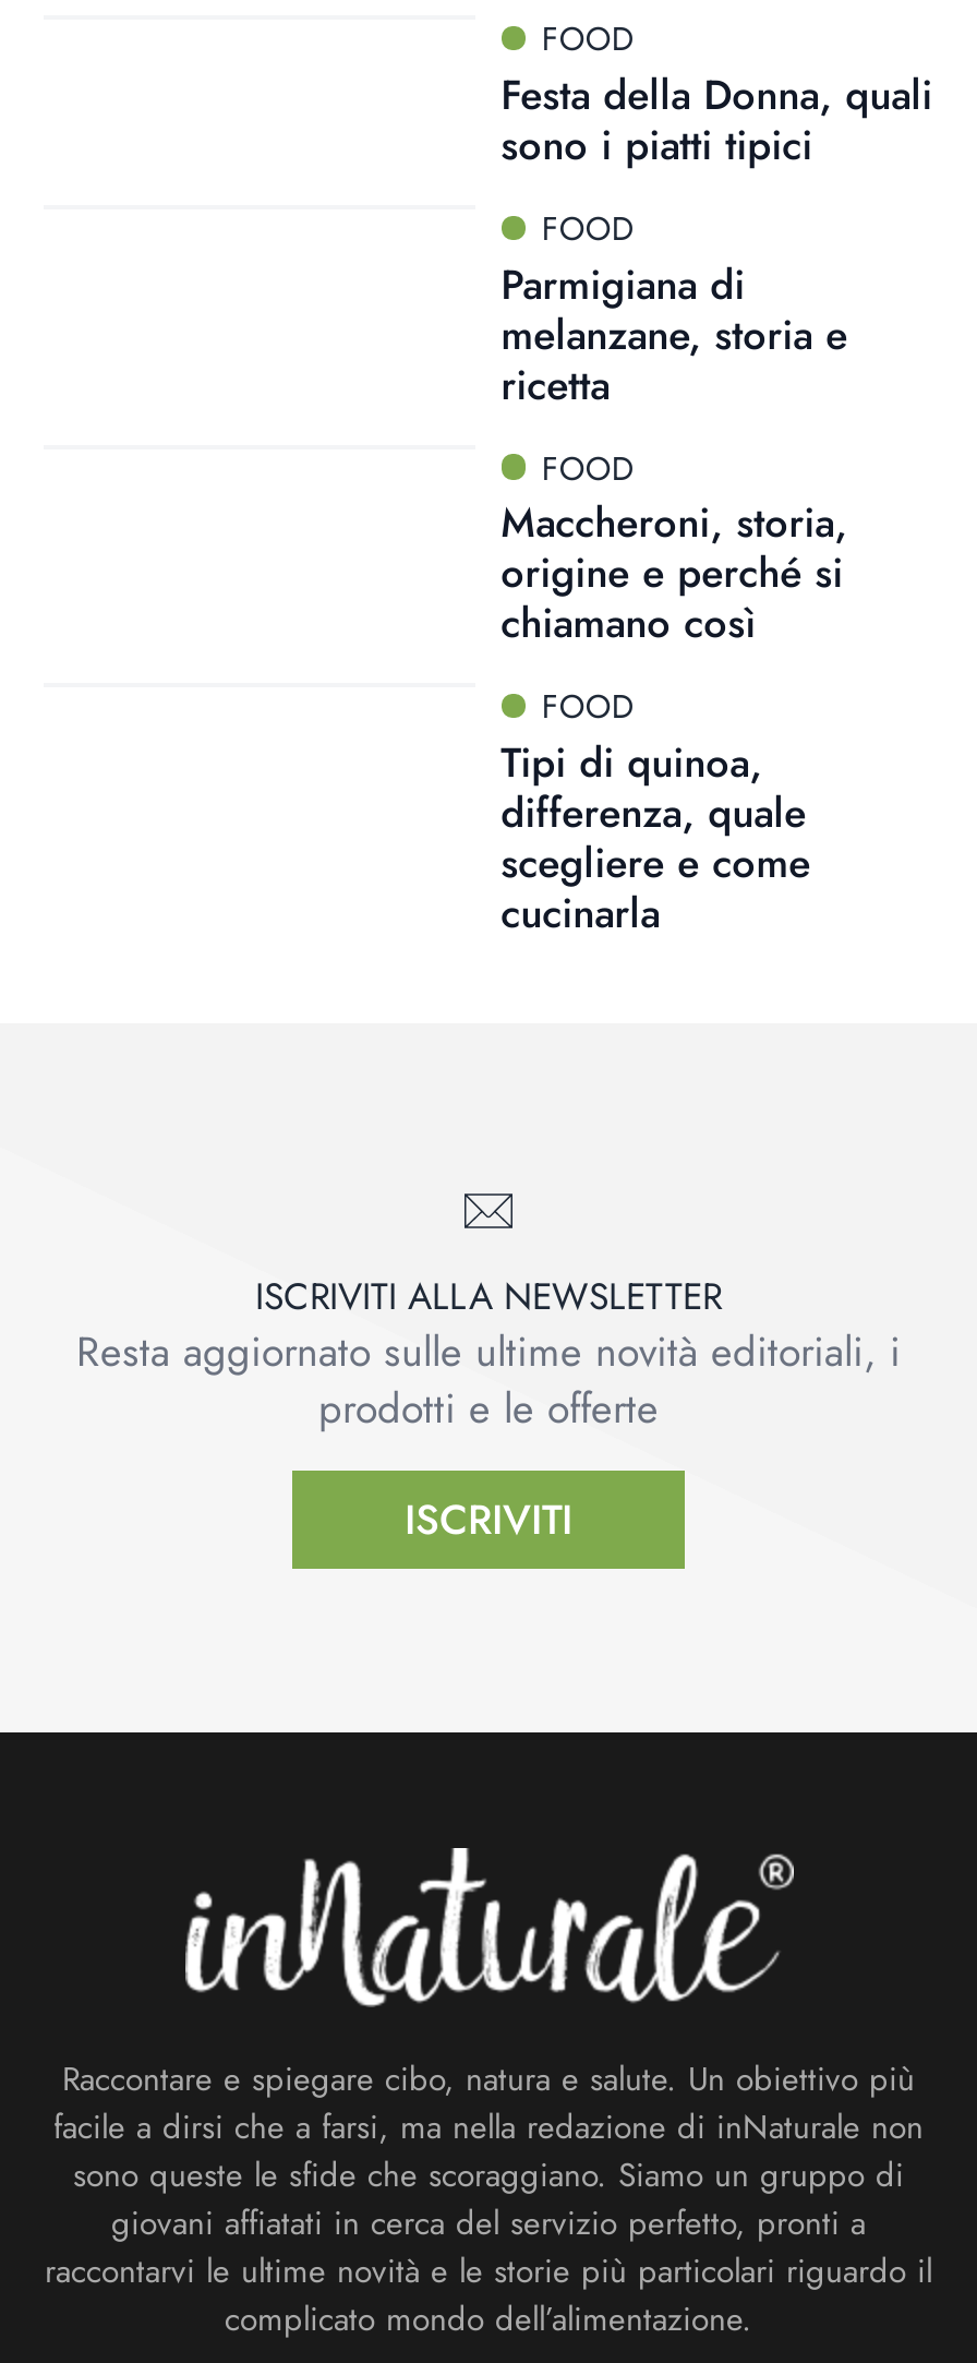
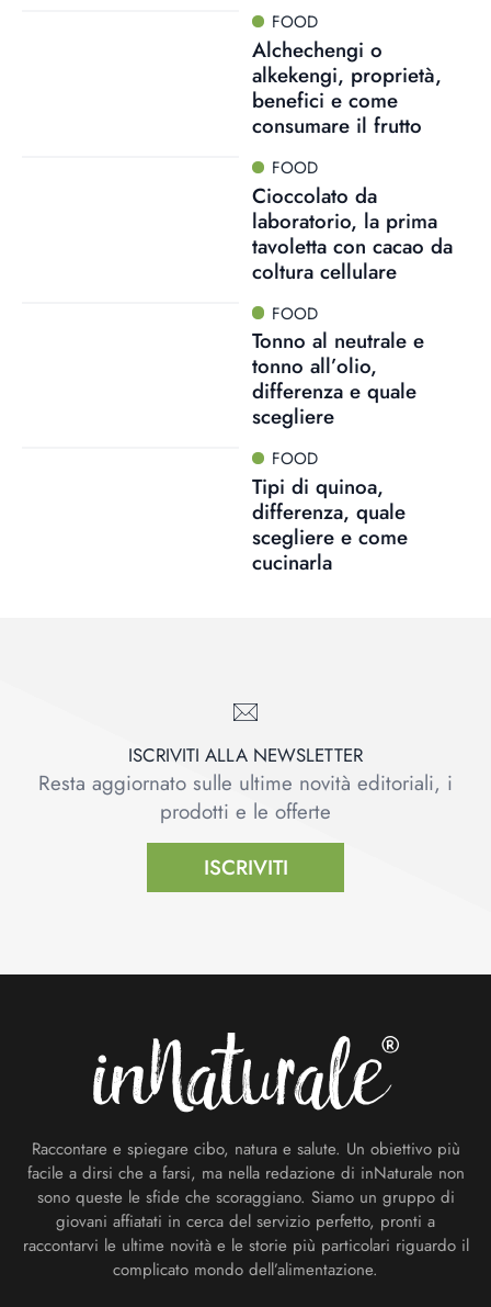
- Festa della Donna, quali
- sono i piatti tipici
+ Alchechengi o
+ alkekengi, proprietà,
+ benefici e come
+ consumare il frutto

- Parmigiana di
- melanzane, storia e
- ricetta
+ Cioccolato da
+ laboratorio, la prima
+ tavoletta con cacao da
+ coltura cellulare

- Maccheroni, storia,
- origine e perché si
- chiamano così
+ Tonno al neutrale e
+ tonno all’olio,
+ differenza e quale
+ scegliere
